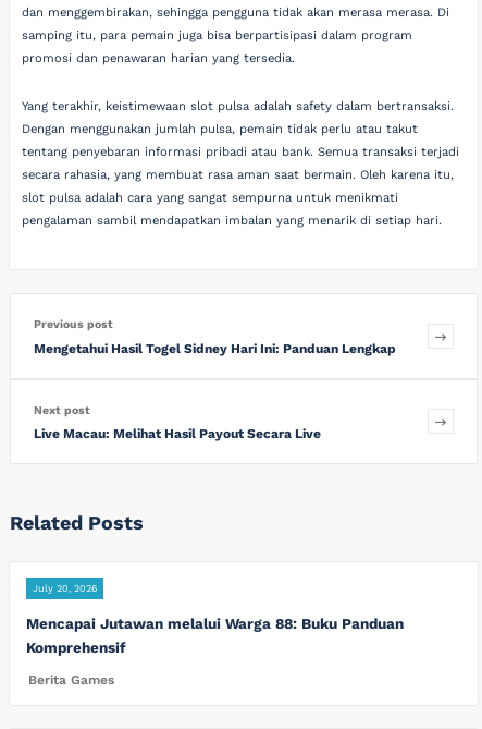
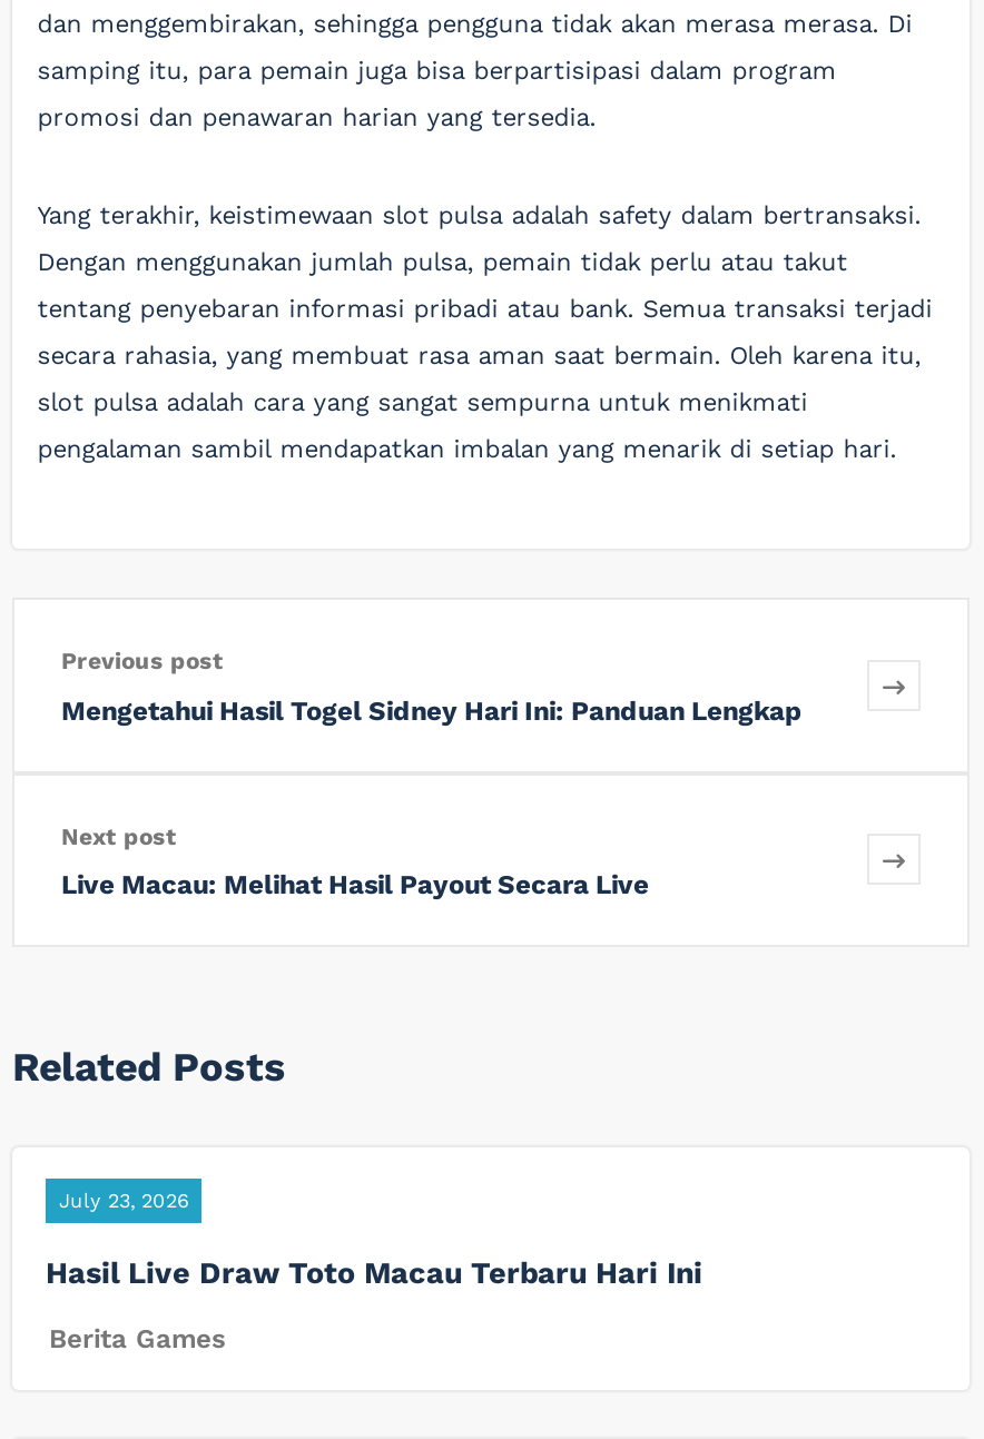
- July 20, 2026
+ July 23, 2026

- Mencapai Jutawan melalui Warga 88: Buku Panduan
- Komprehensif
+ Hasil Live Draw Toto Macau Terbaru Hari Ini
